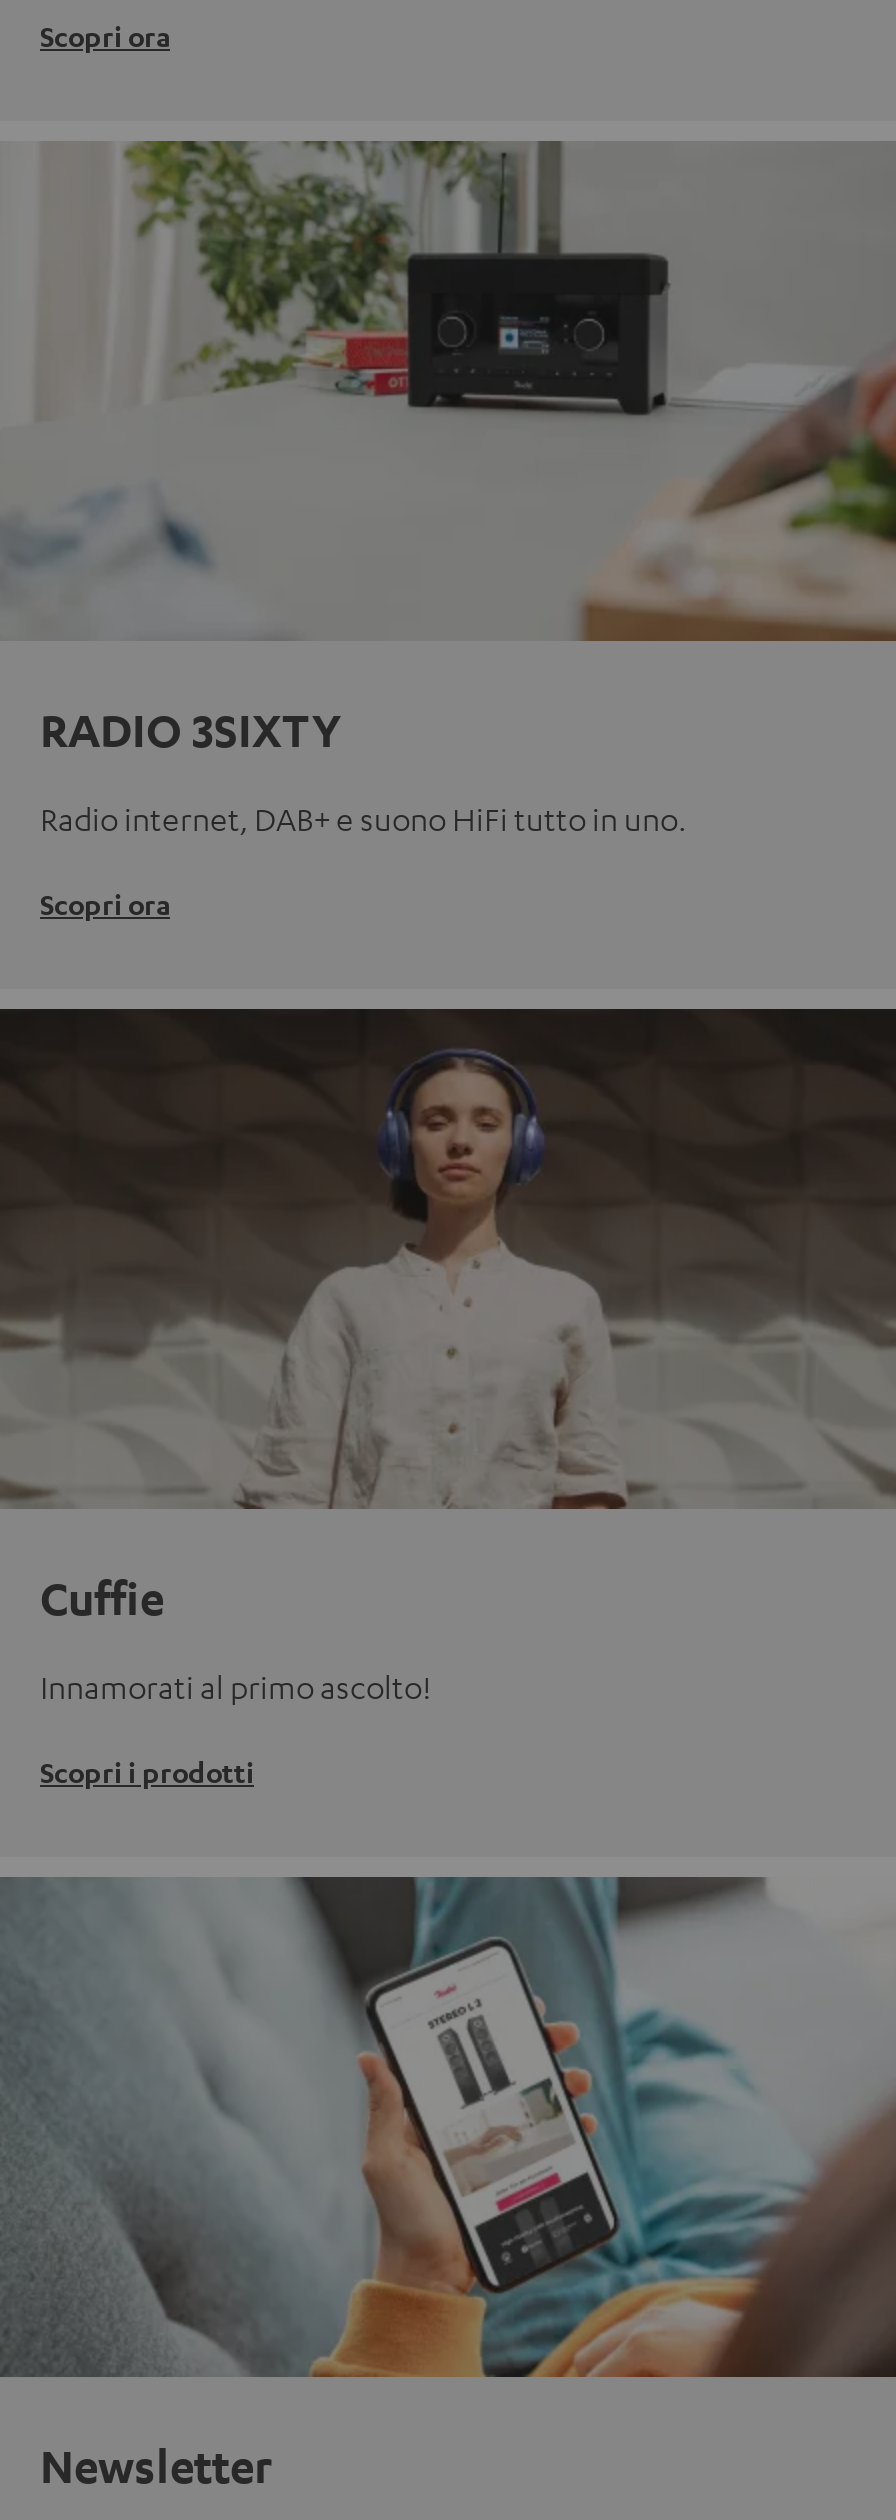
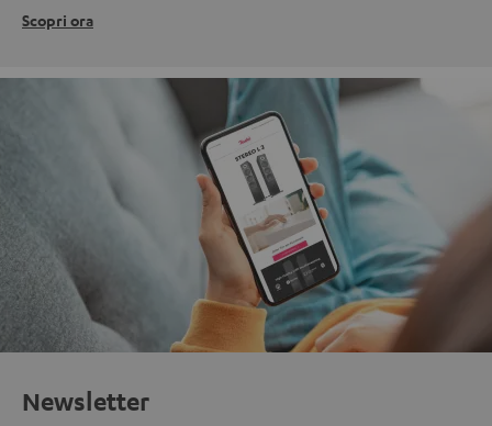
- [image]
- RADIO 3SIXTY
- Radio internet, DAB+ e suono HiFi tutto in uno.
- Scopri ora

- [image]
- Cuffie
- Innamorati al primo ascolto!
- Scopri i prodotti
